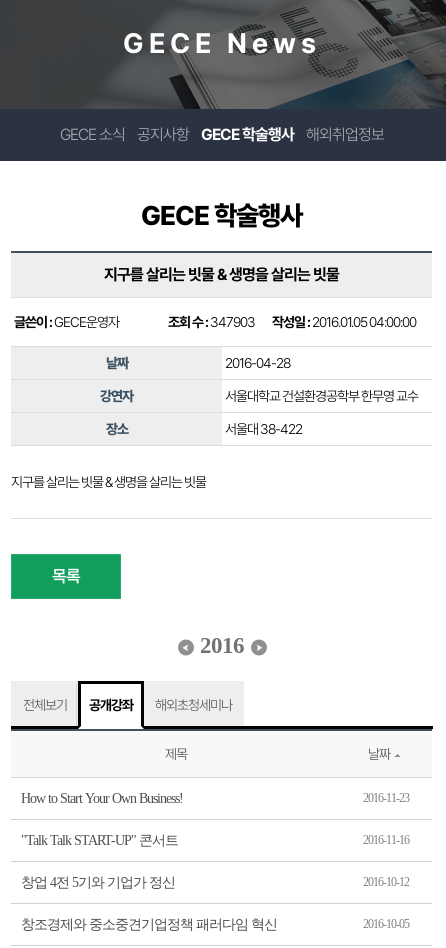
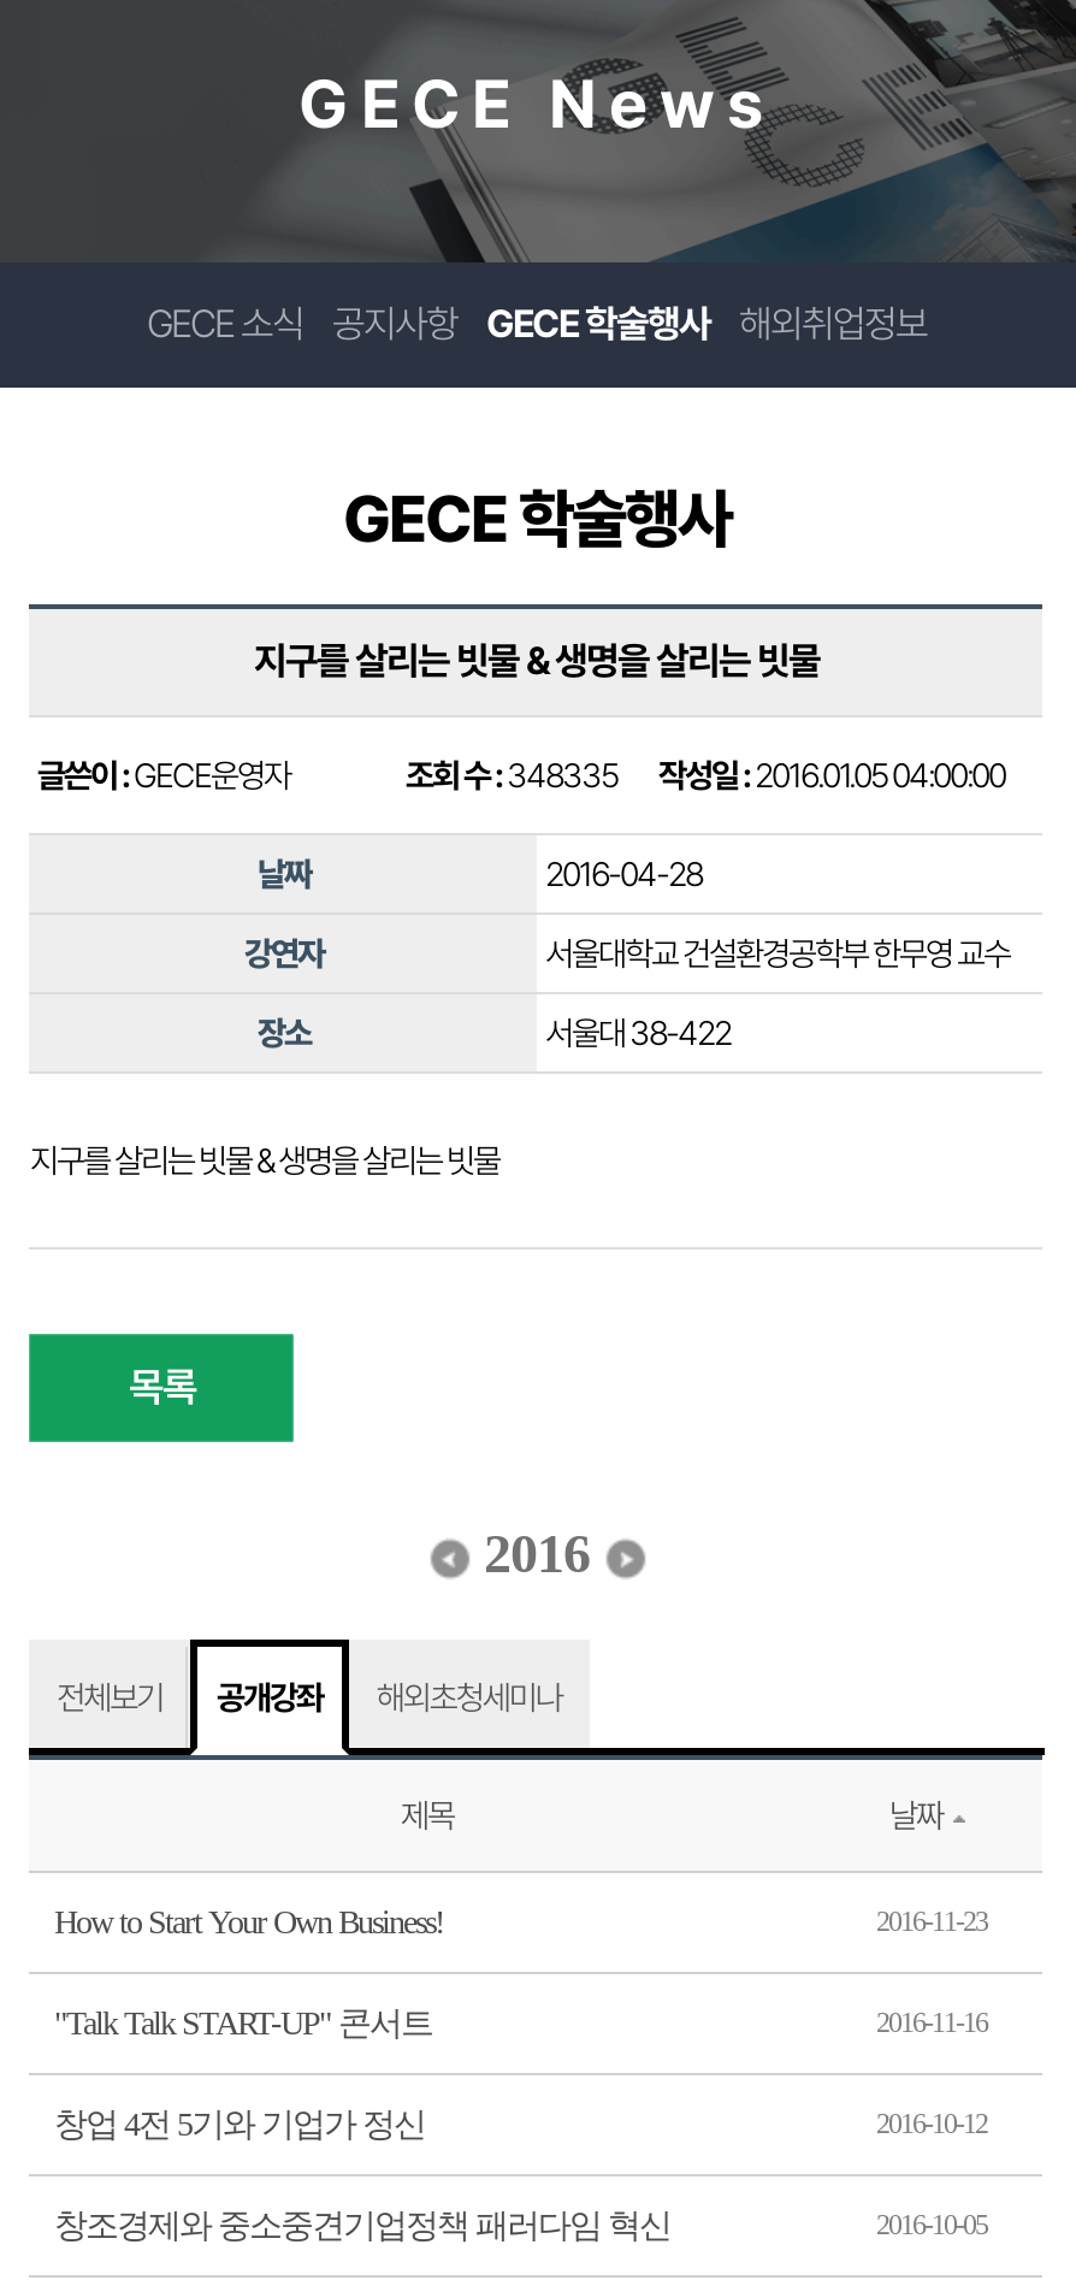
- 조회 수 : 347903 작성일 : 2016.01.05 04:00:00
+ 조회 수 : 348335 작성일 : 2016.01.05 04:00:00
